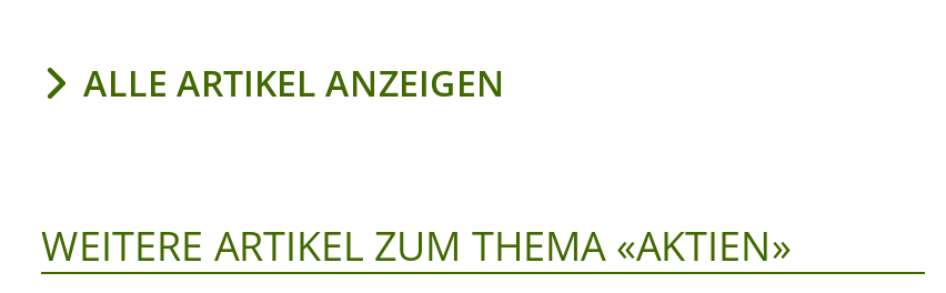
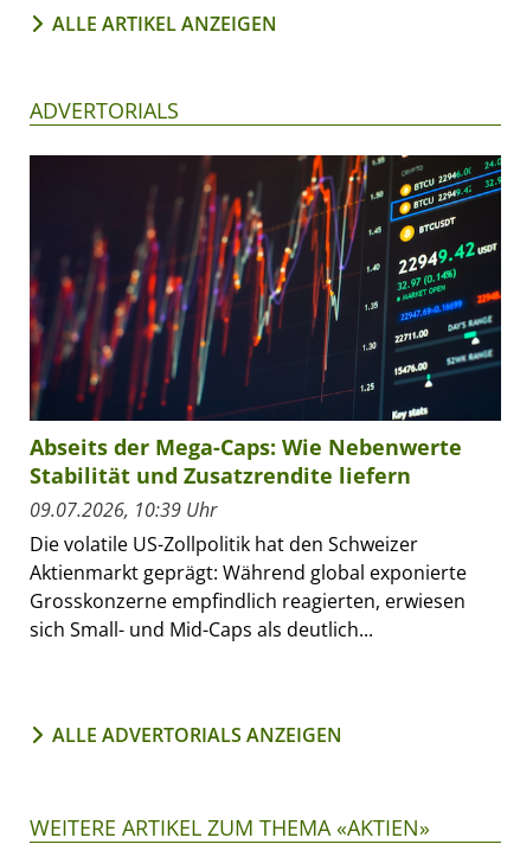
+ [image]
+ Abseits der Mega-Caps: Wie Nebenwerte
+ Stabilität und Zusatzrendite liefern
+ 09.07.2026, 10:39 Uhr
+ Die volatile US-Zollpolitik hat den Schweizer
+ Aktienmarkt geprägt: Während global exponierte
+ Grosskonzerne empfindlich reagierten, erwiesen
+ sich Small- und Mid-Caps als deutlich...

+ ADVERTORIALS

+ ALLE ADVERTORIALS ANZEIGEN
